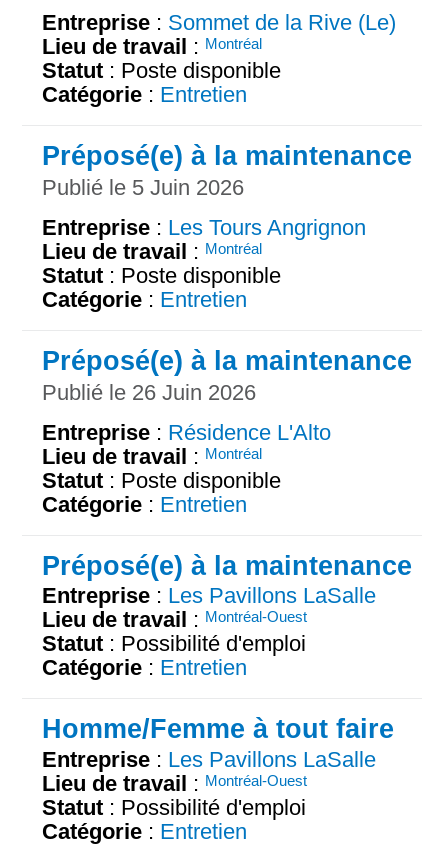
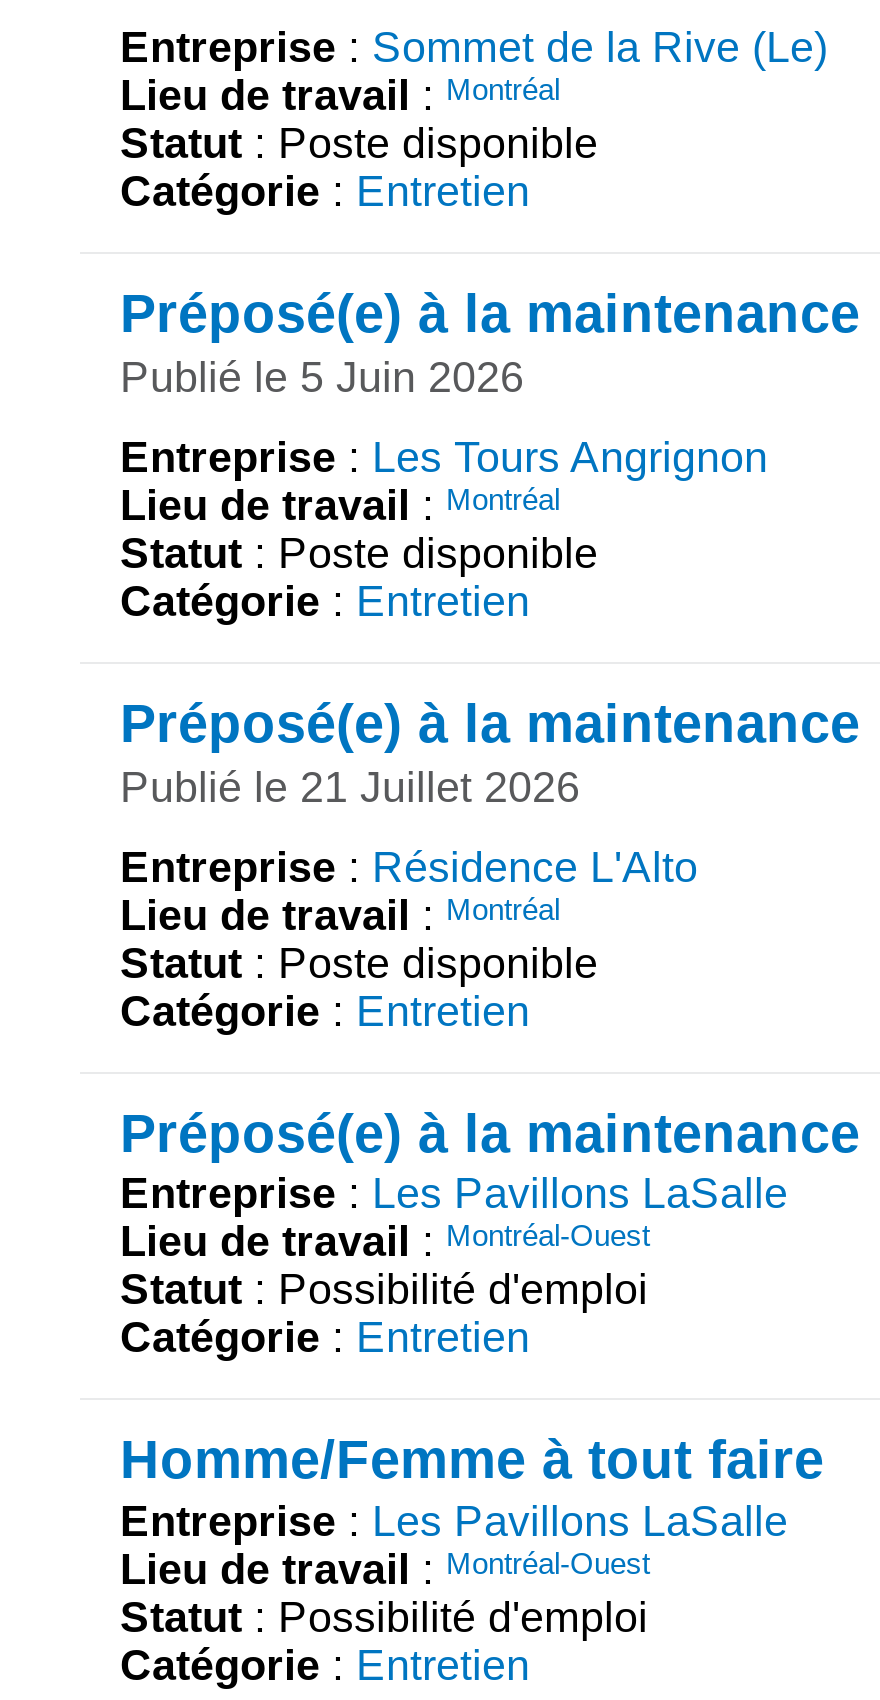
- Publié le 26 Juin 2026
+ Publié le 21 Juillet 2026
